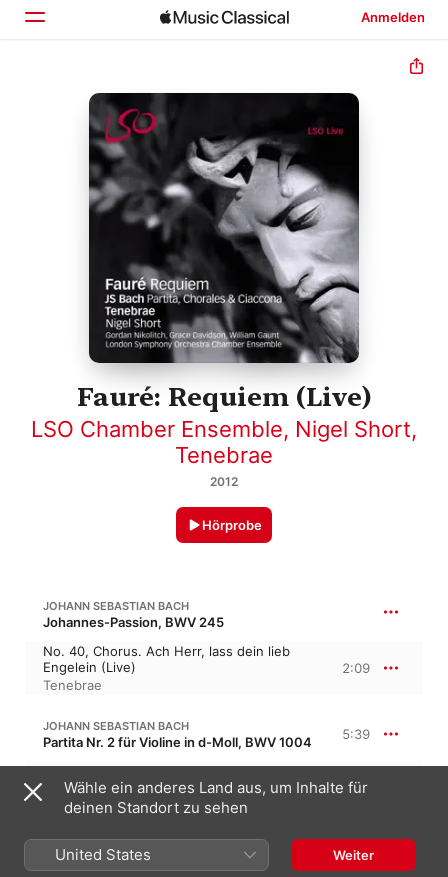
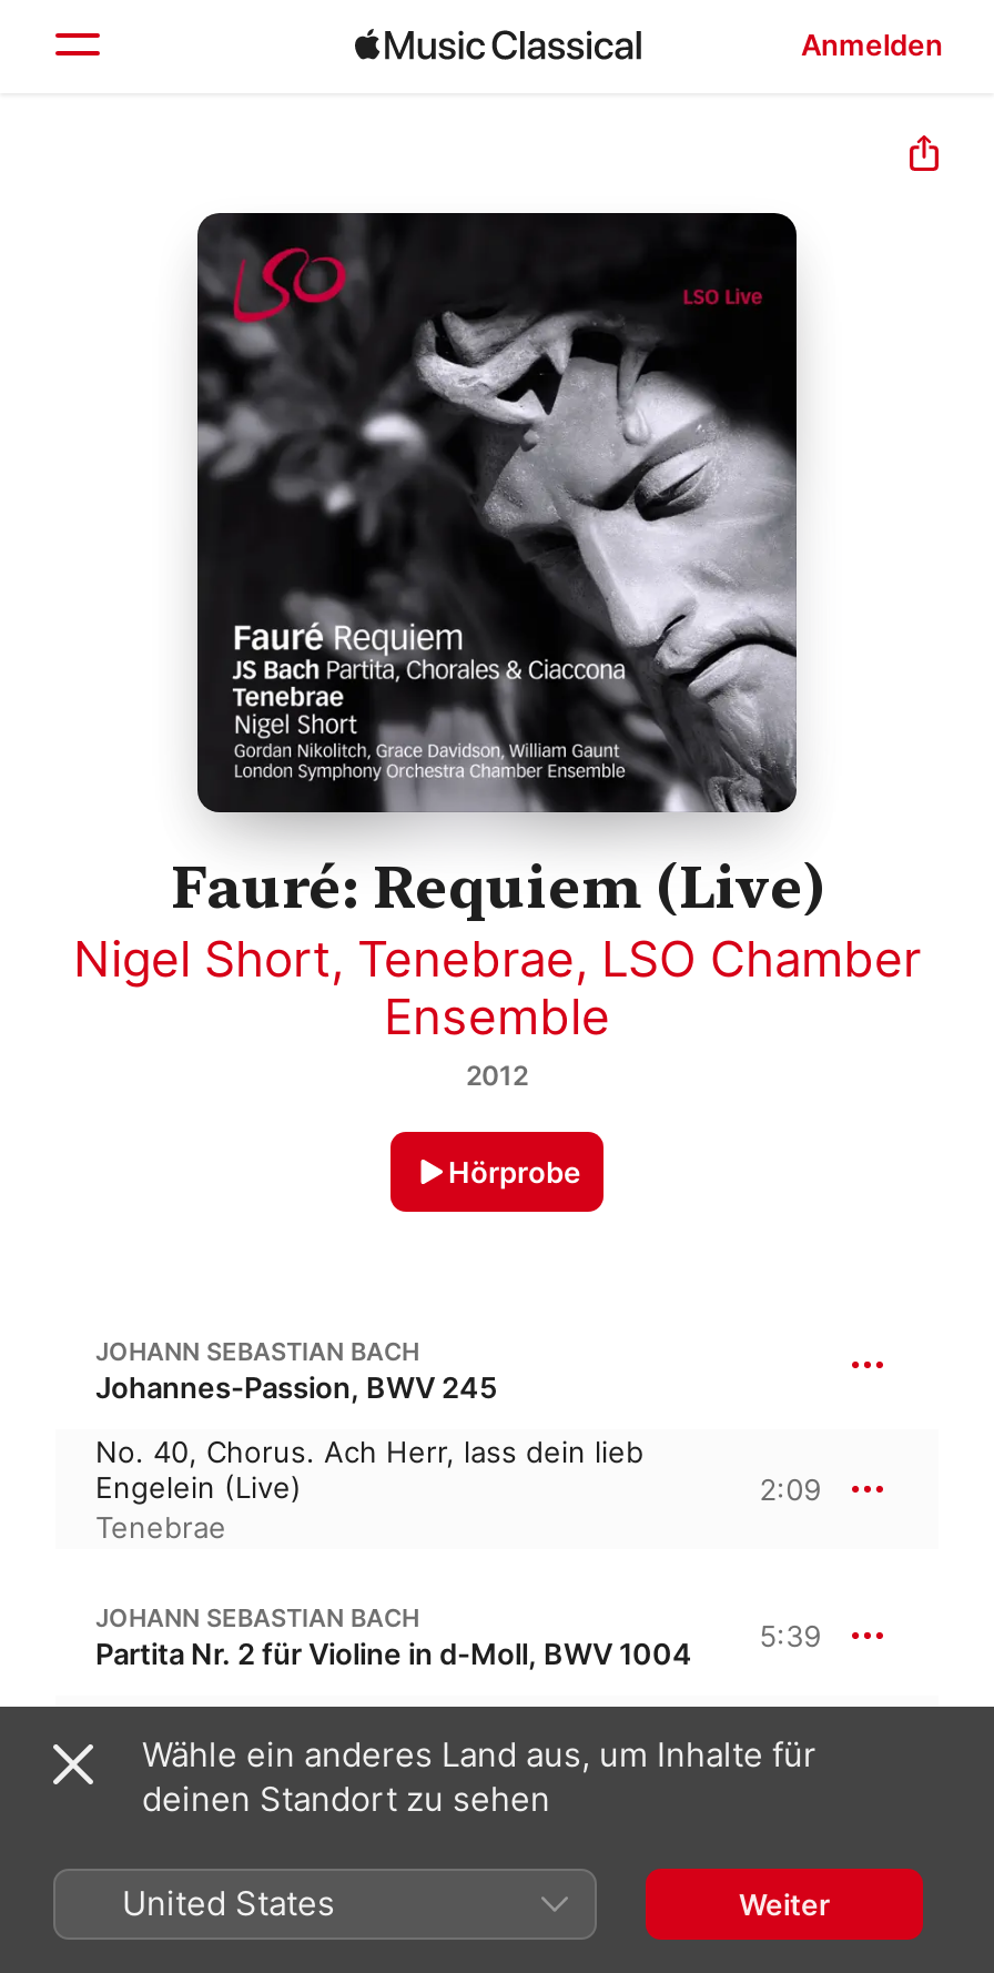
- LSO Chamber Ensemble, Nigel Short,
- Tenebrae
+ Nigel Short, Tenebrae, LSO Chamber
+ Ensemble
